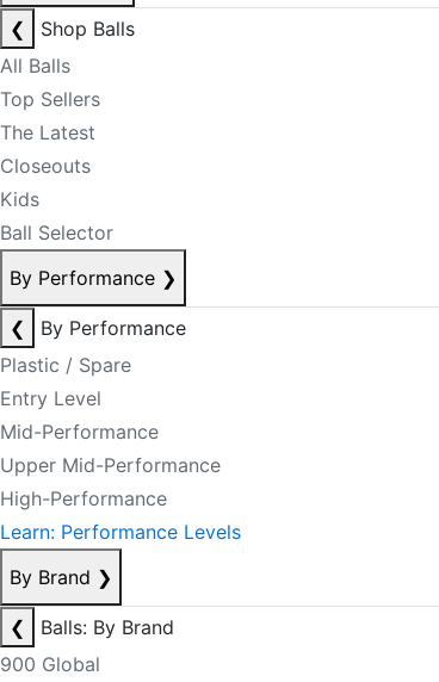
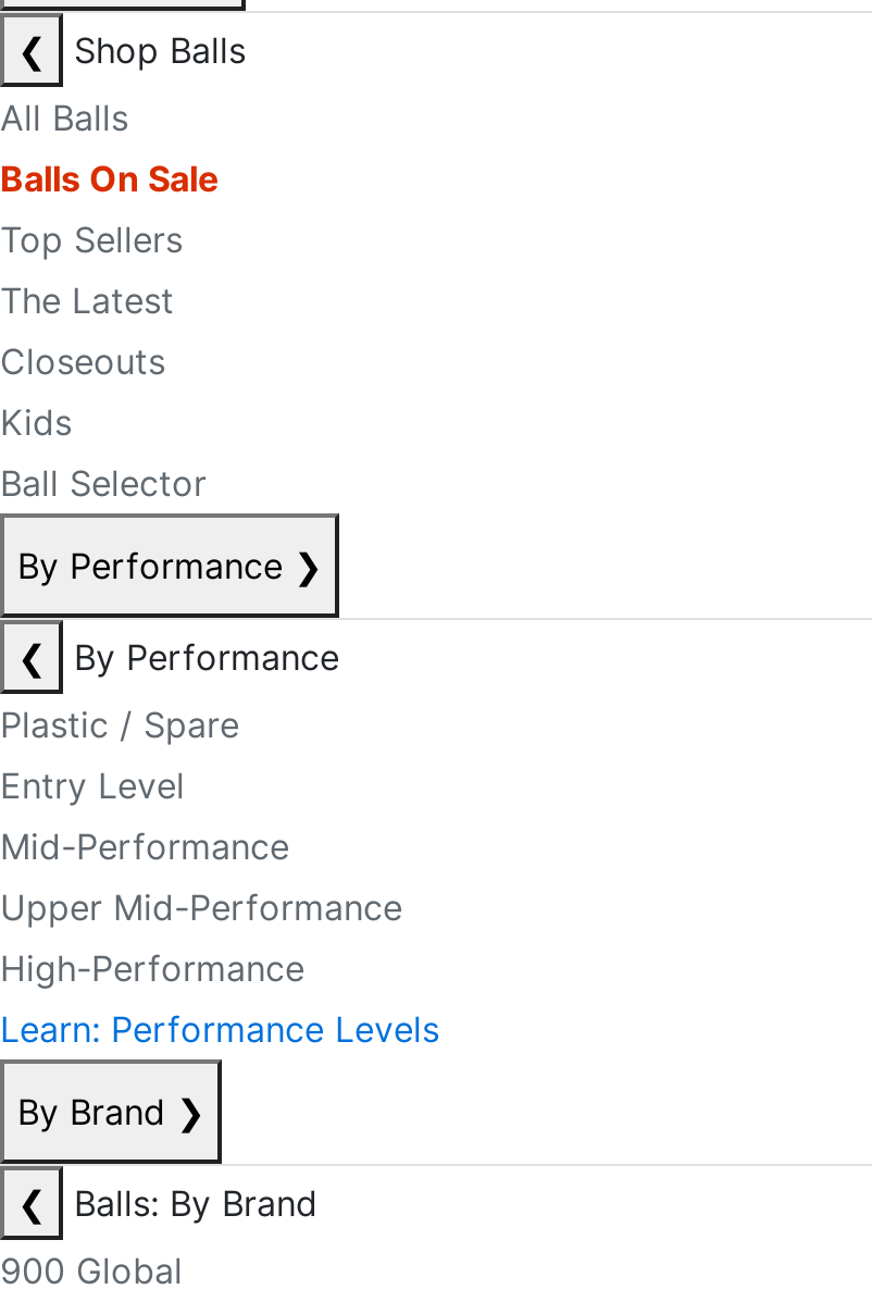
+ Balls On Sale
